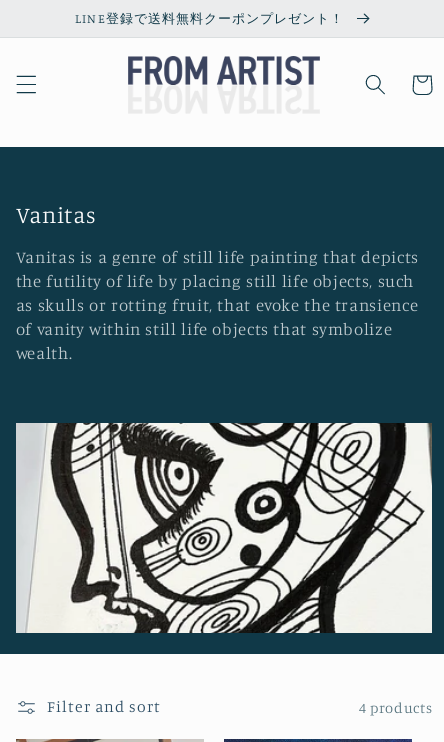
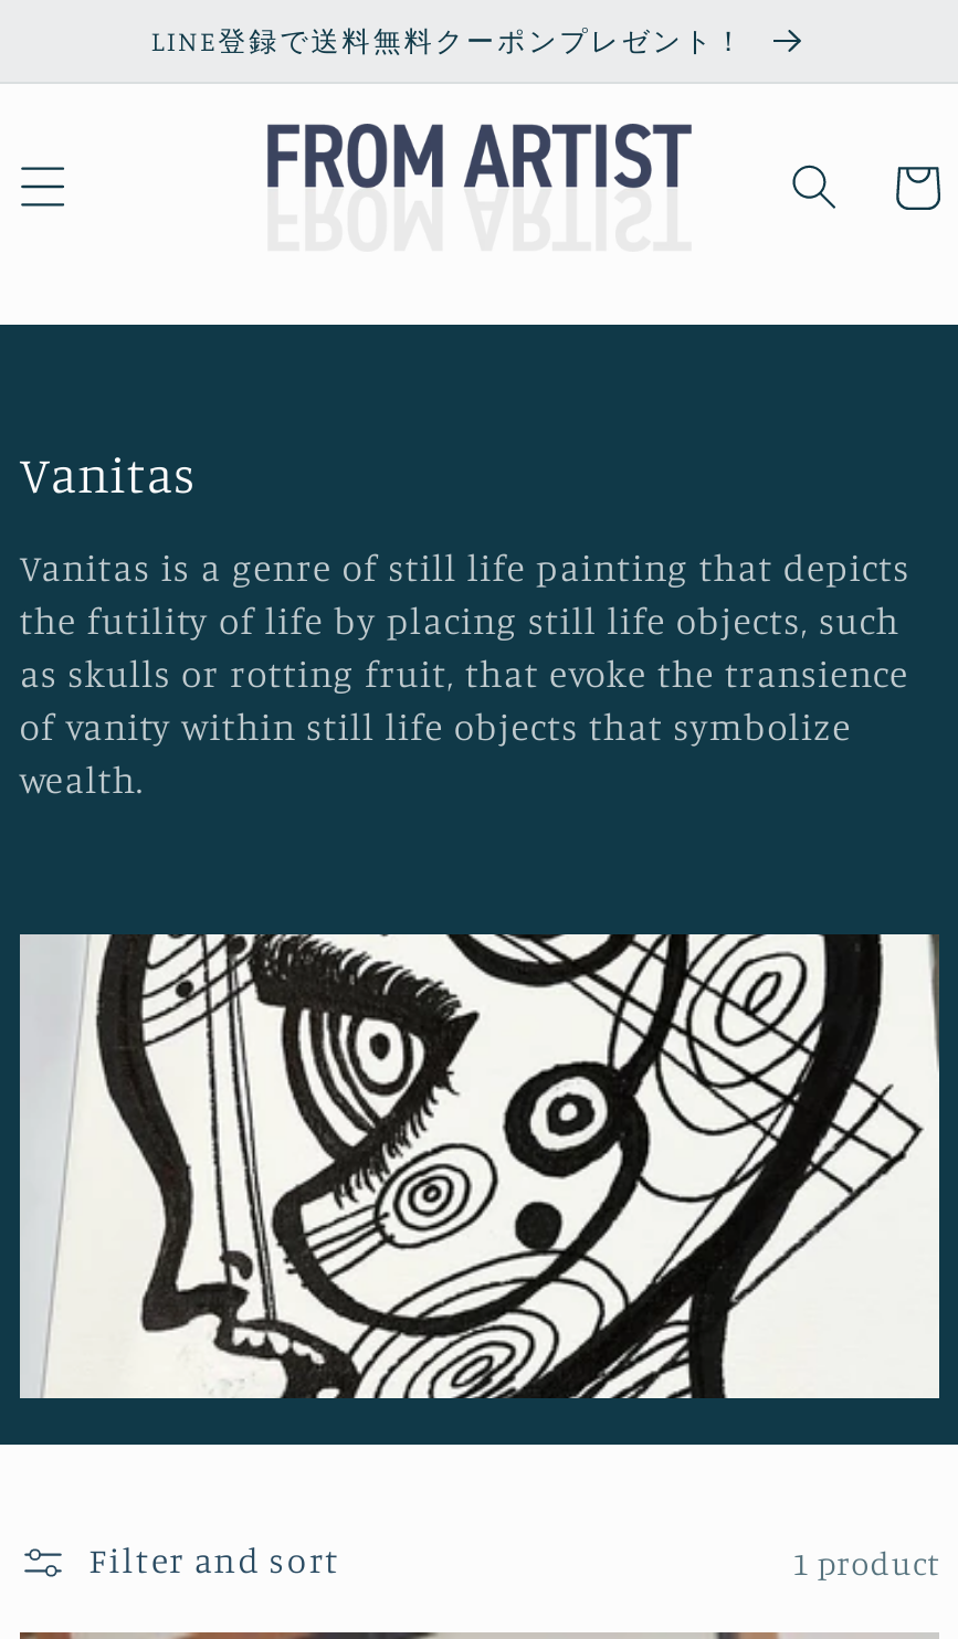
- 4 products
+ 1 product
